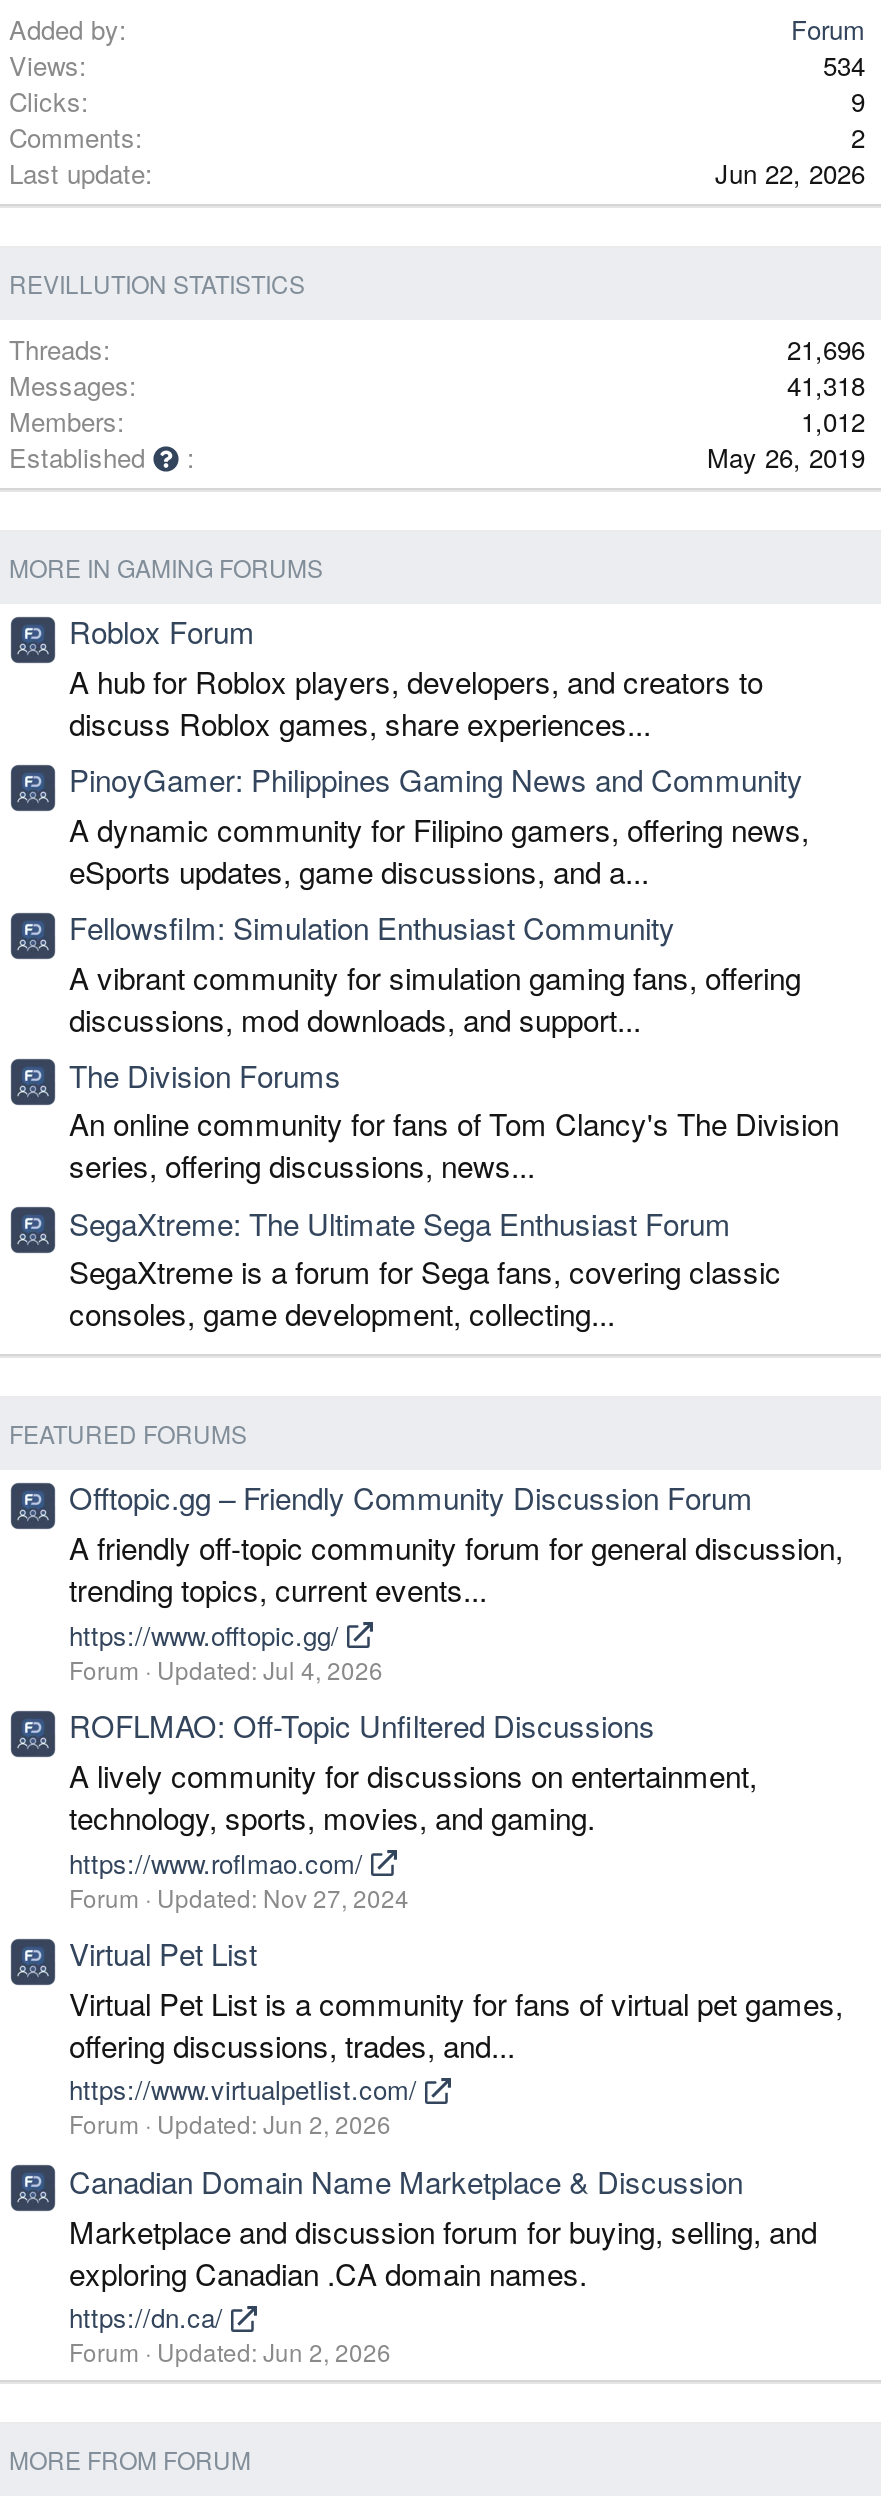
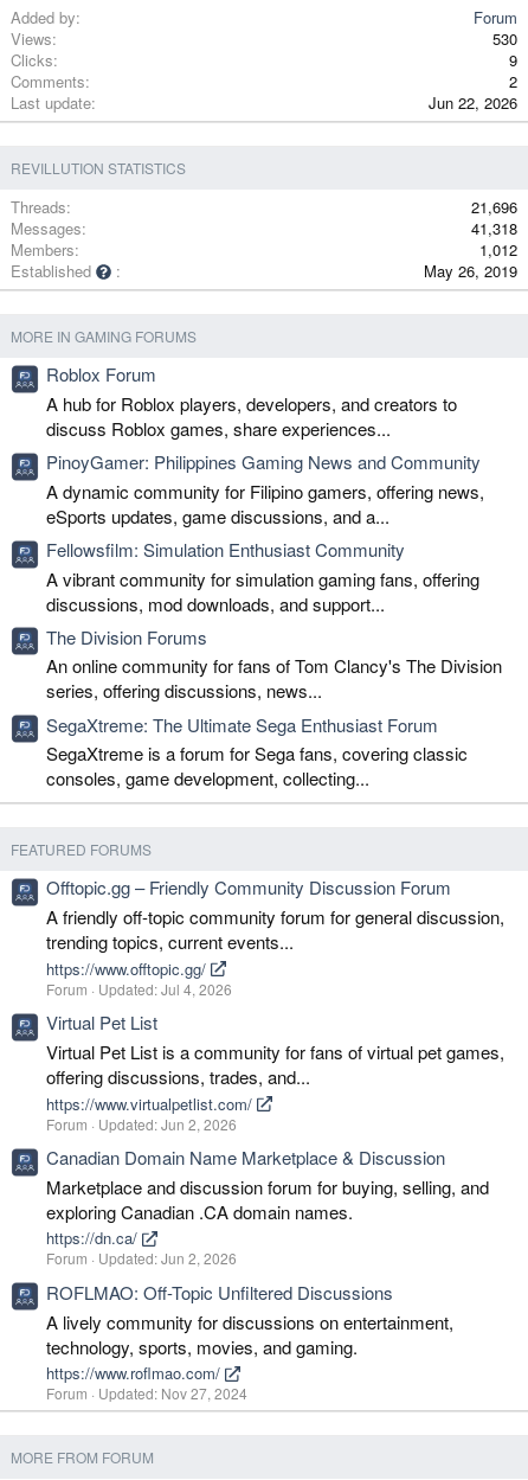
- 534
+ 530

moved down: ROFLMAO: Off-Topic Unfiltered Discussions | A lively community for discussions on entertainment, | technology, sports, movies, and gaming. | https://www.roflmao.com/ | Forum Updated: Nov 27, 2024

moved up: Virtual Pet List | Virtual Pet List is a community for fans of virtual pet games, | offering discussions, trades, and... | ... | https://dn.ca/ | Forum Updated: Jun 2, 2026
